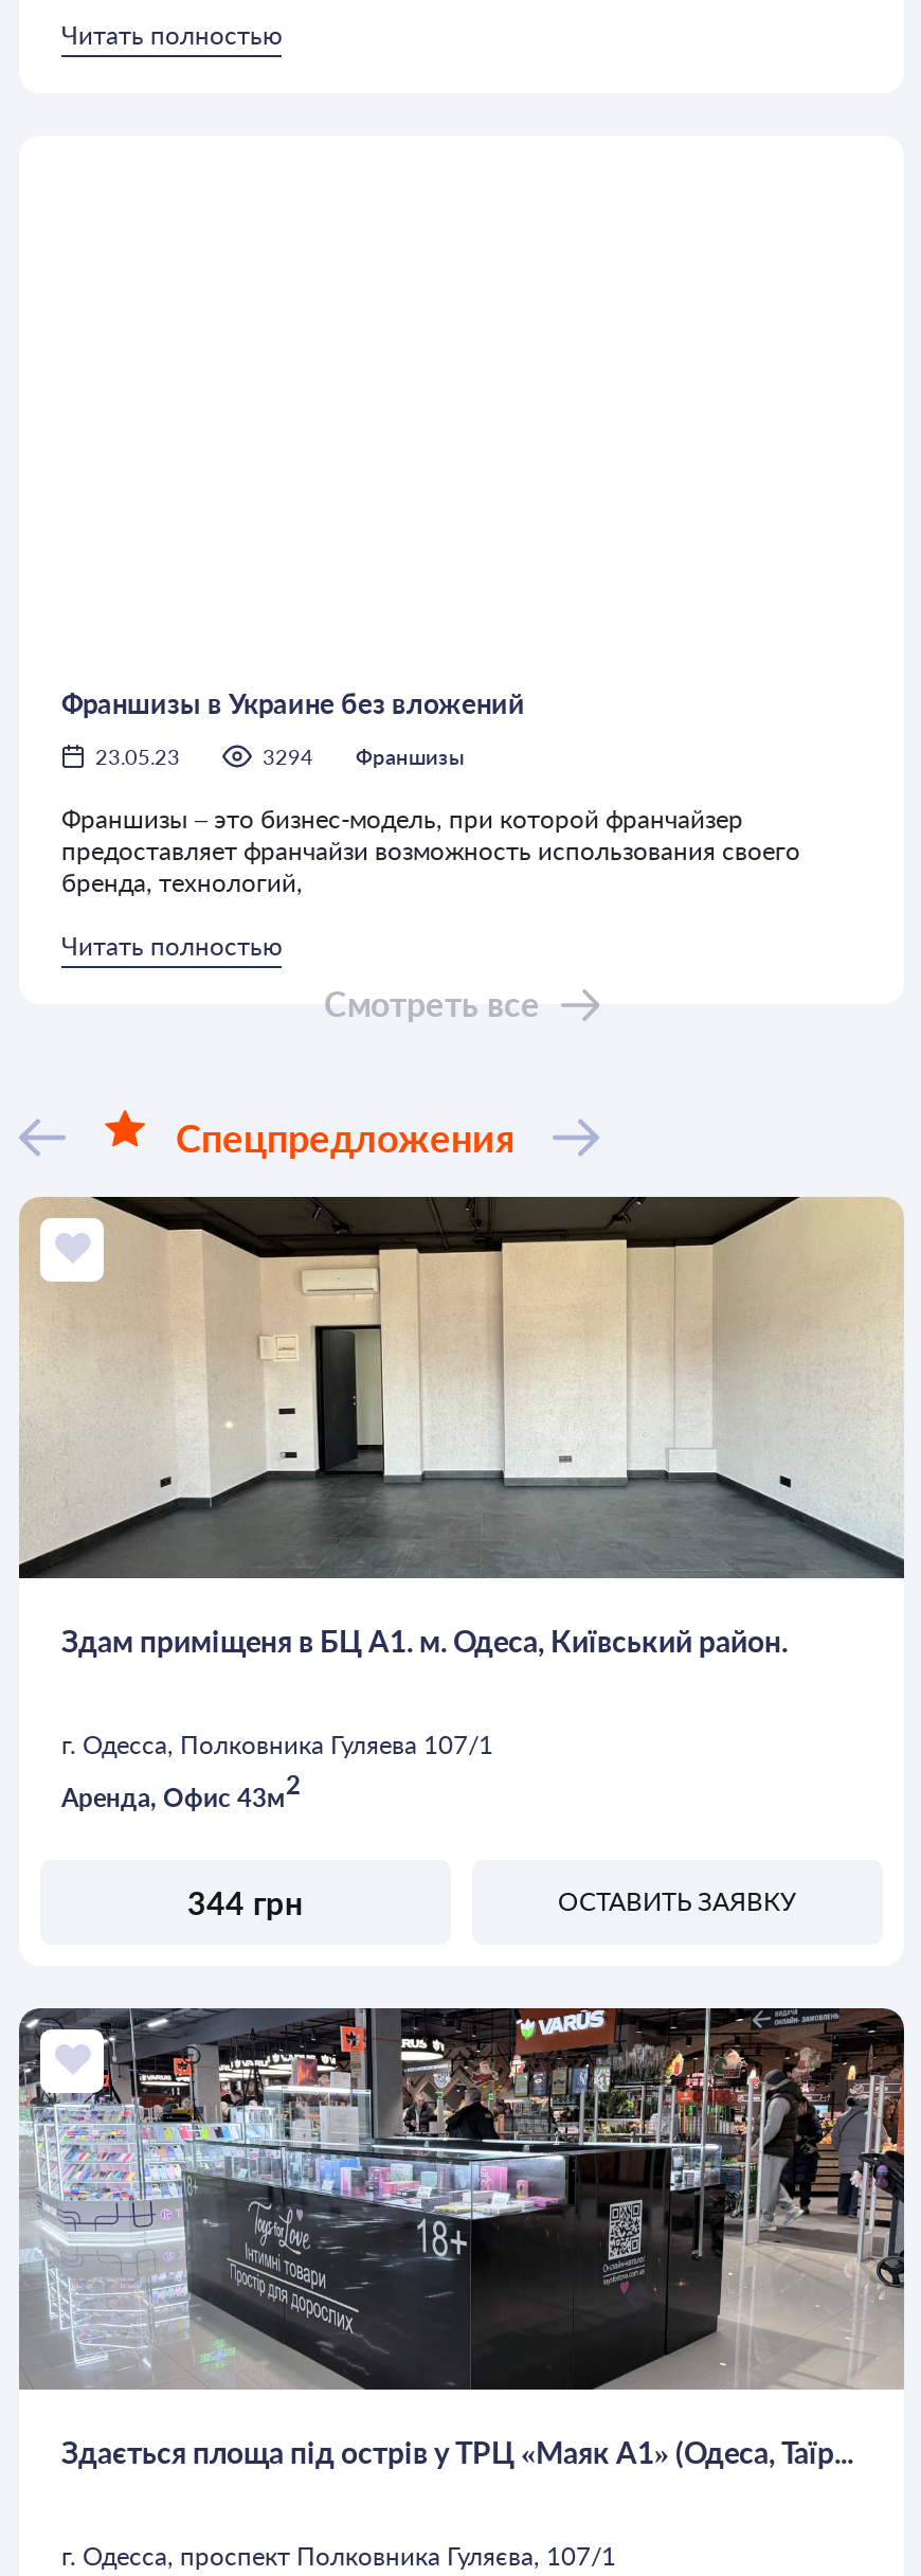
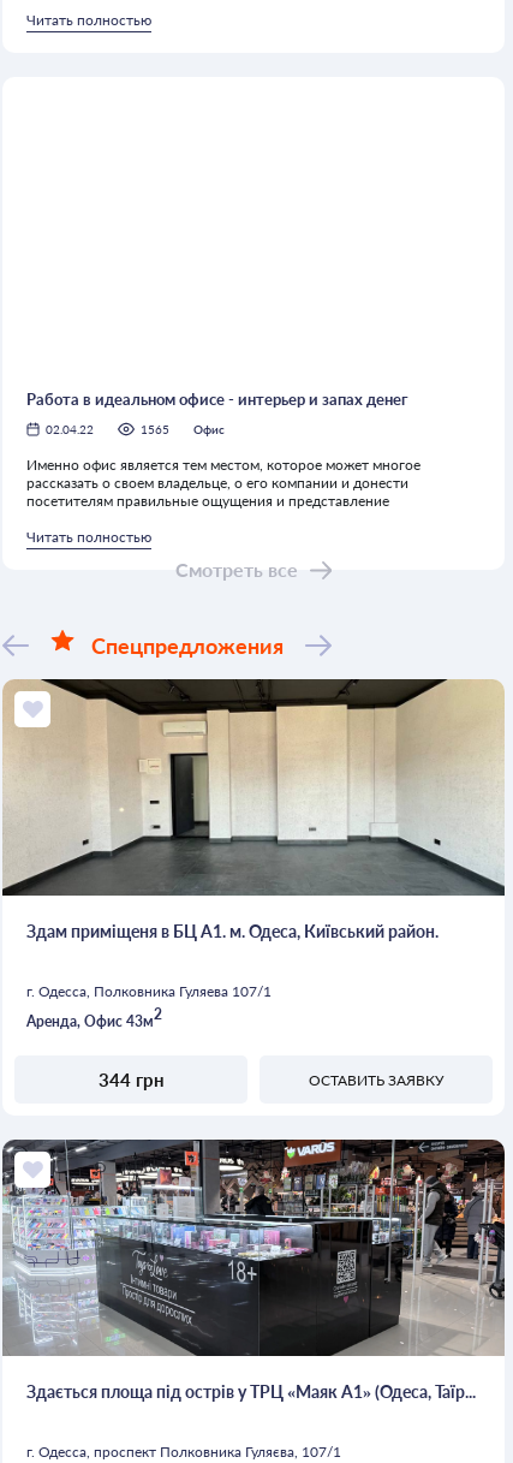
- Франшизы в Украине без вложений
+ Работа в идеальном офисе - интерьер и запах денег

- 23.05.23
- 3294
- Франшизы
+ 02.04.22
+ 1565
+ Офис

- Франшизы – это бизнес-модель, при которой франчайзер
- предоставляет франчайзи возможность использования своего
- бренда, технологий,
+ Именно офис является тем местом, которое может многое
+ рассказать о своем владельце, о его компании и донести
+ посетителям правильные ощущения и представление
